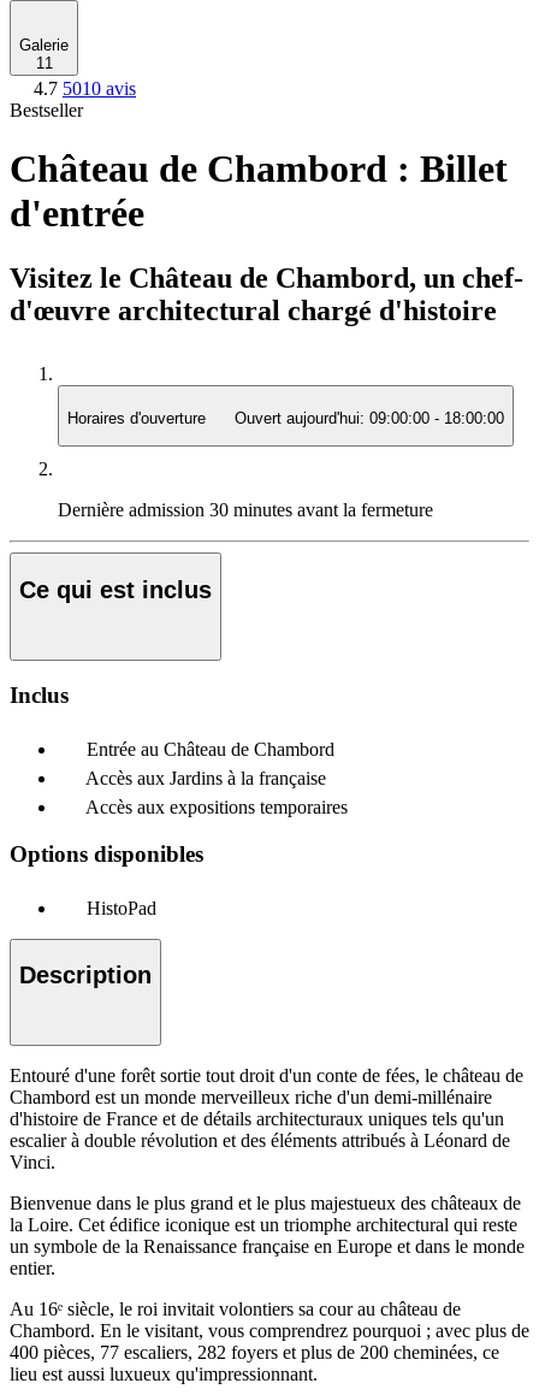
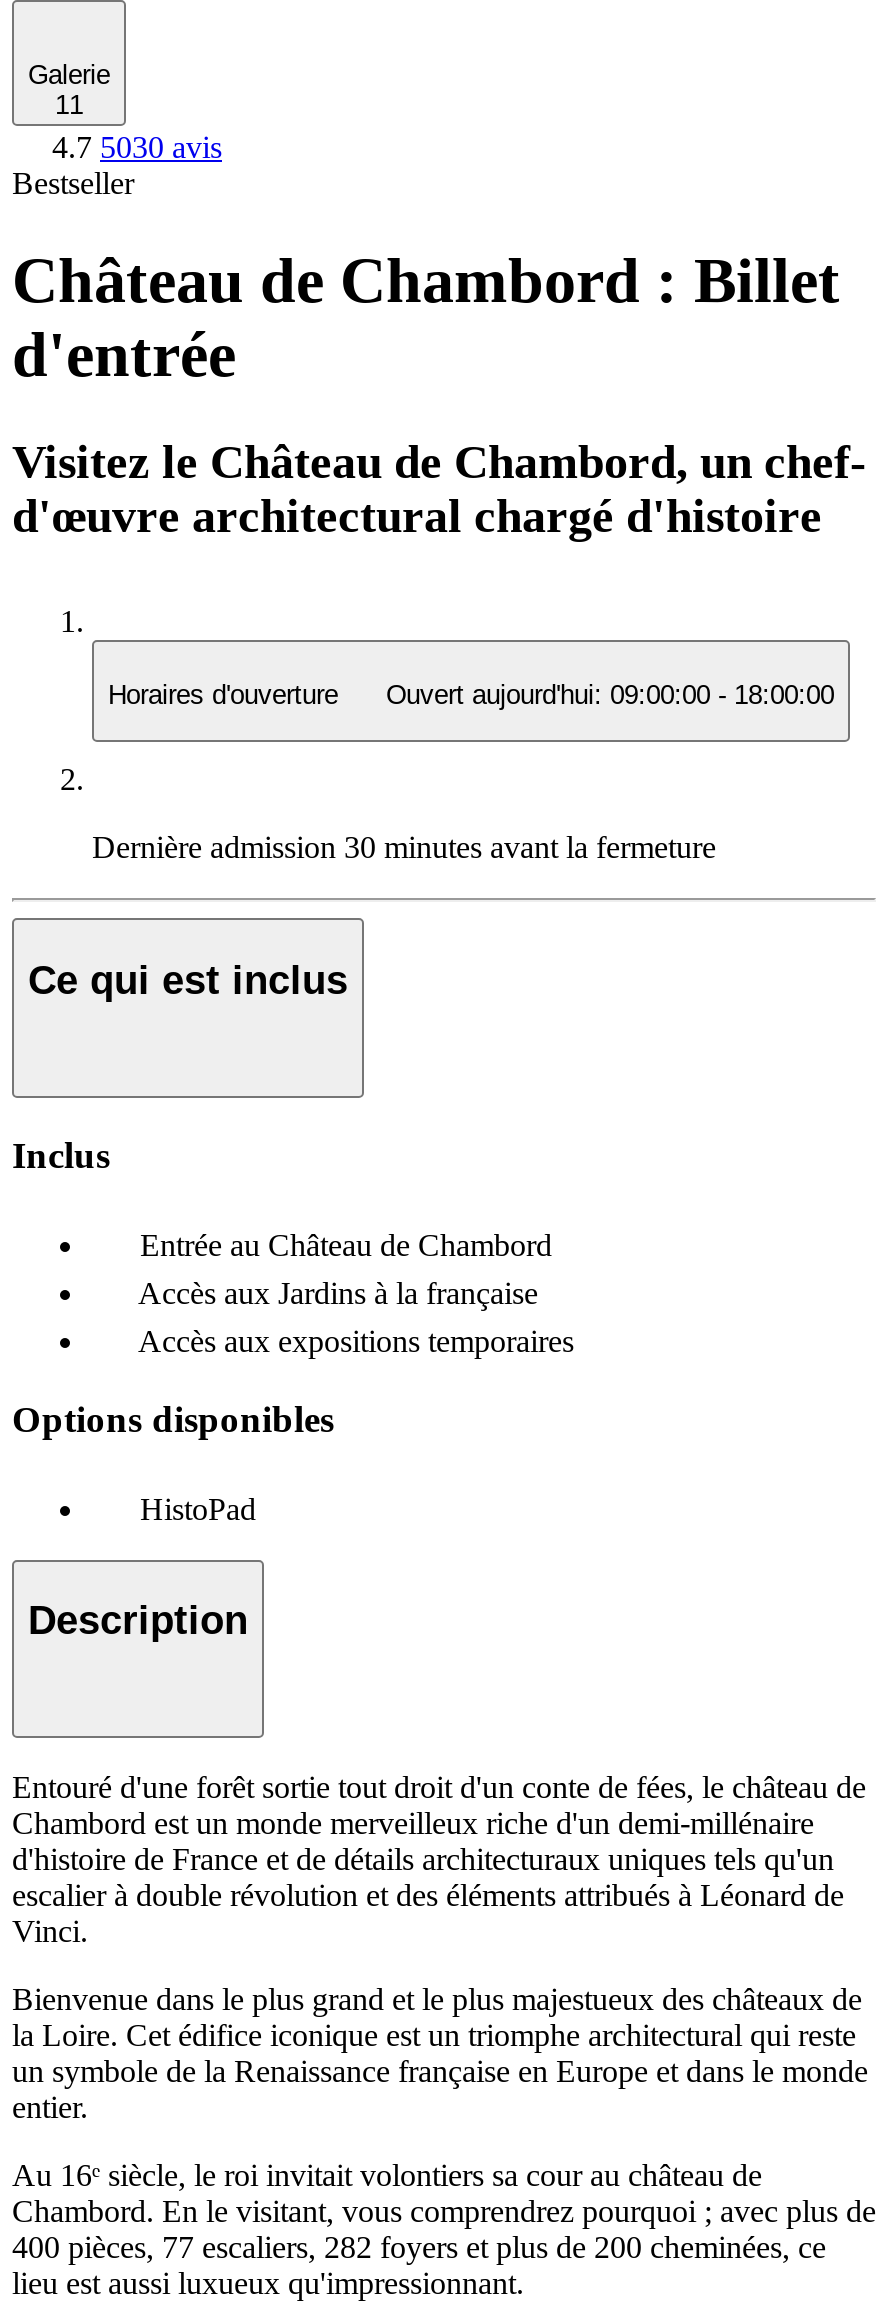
- 4.7 5010 avis
+ 4.7 5030 avis
